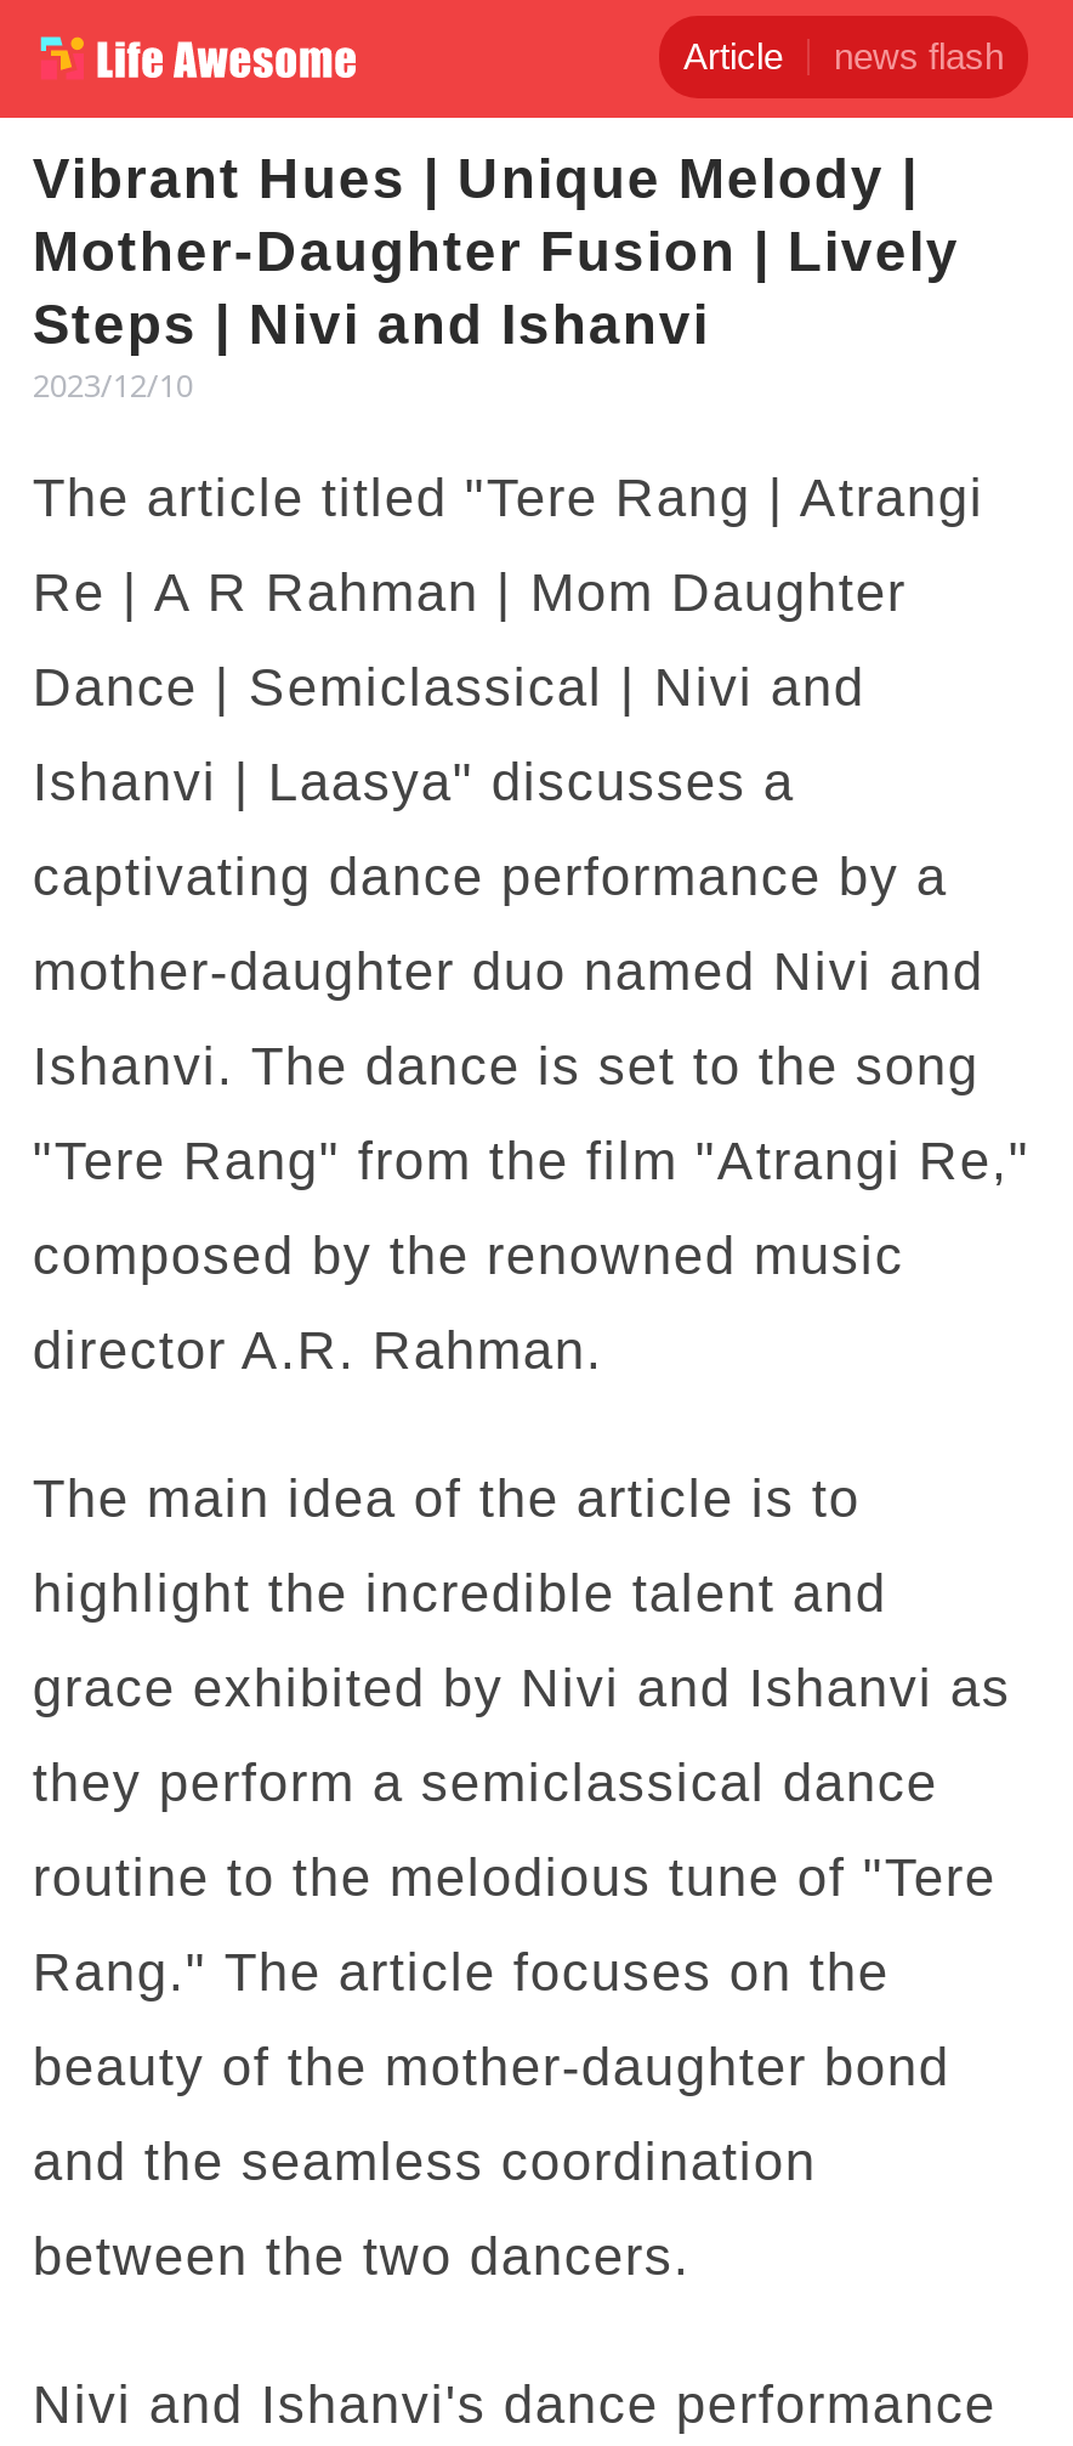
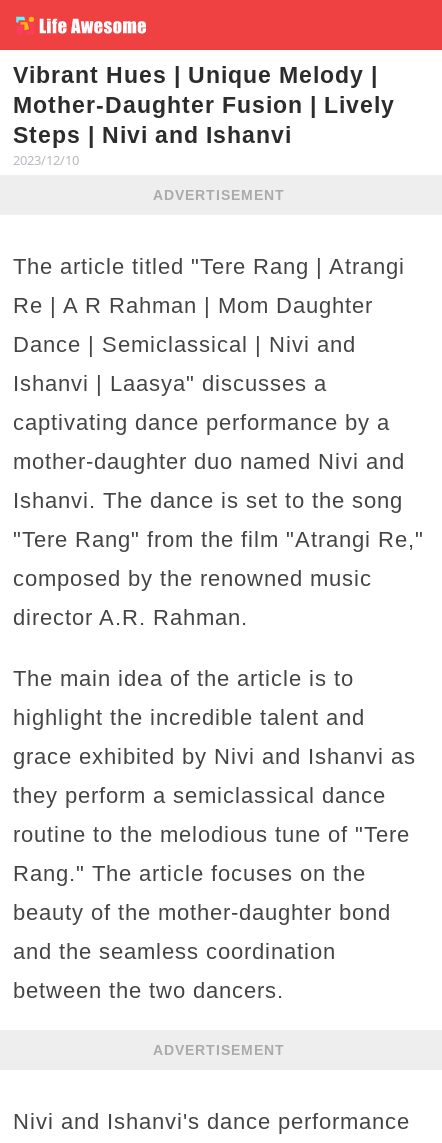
- Article
- news flash

+ ADVERTISEMENT

+ ADVERTISEMENT
